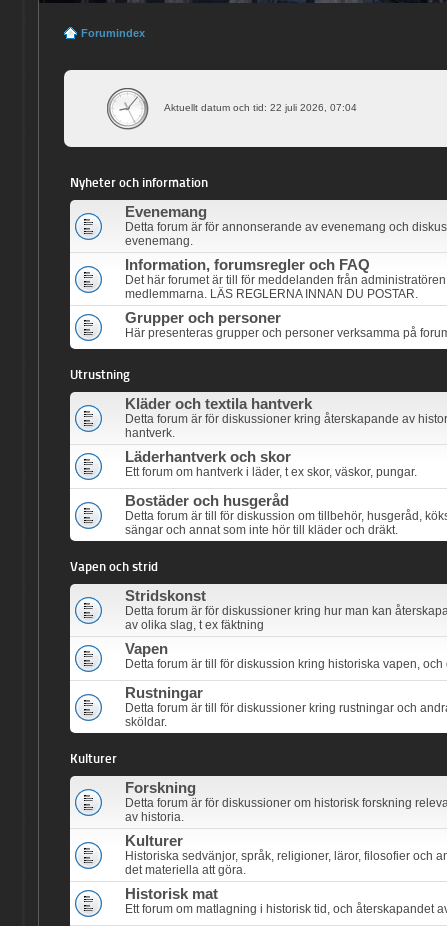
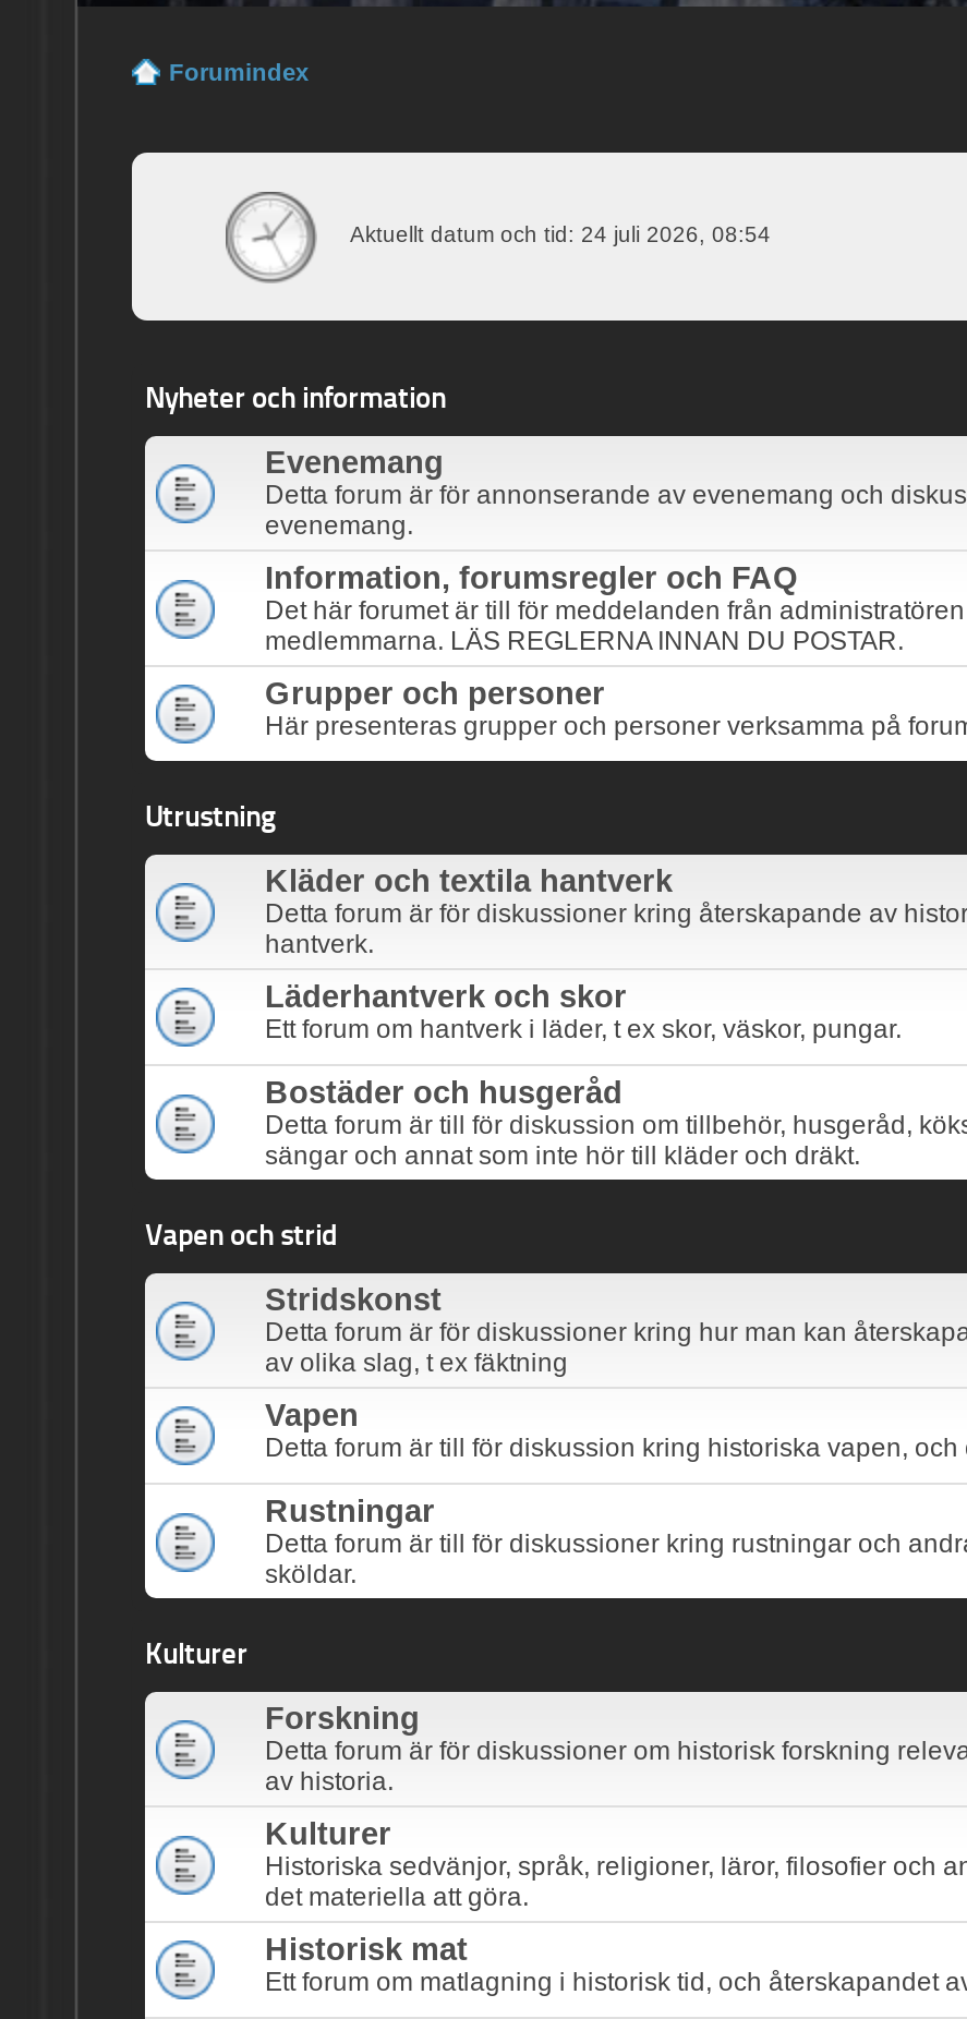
- Aktuellt datum och tid: 22 juli 2026, 07:04
+ Aktuellt datum och tid: 24 juli 2026, 08:54
